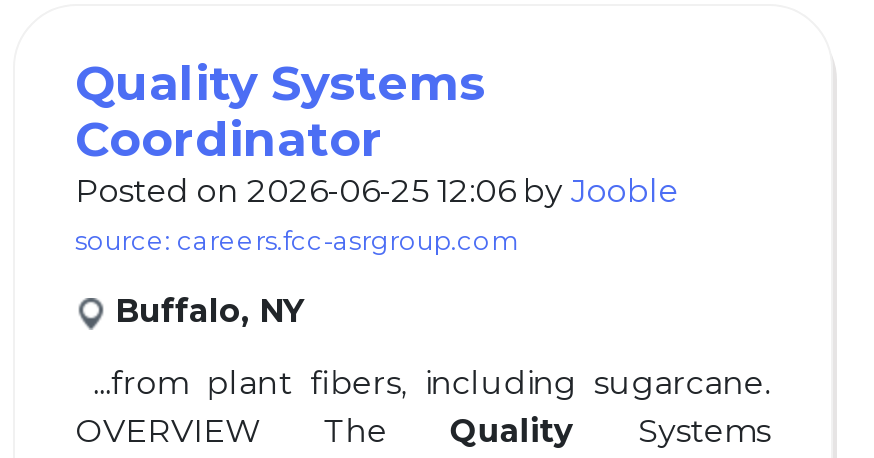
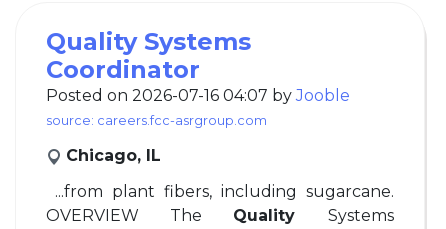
- Posted on 2026-06-25 12:06 by Jooble
+ Posted on 2026-07-16 04:07 by Jooble

- Buffalo, NY
+ Chicago, IL
